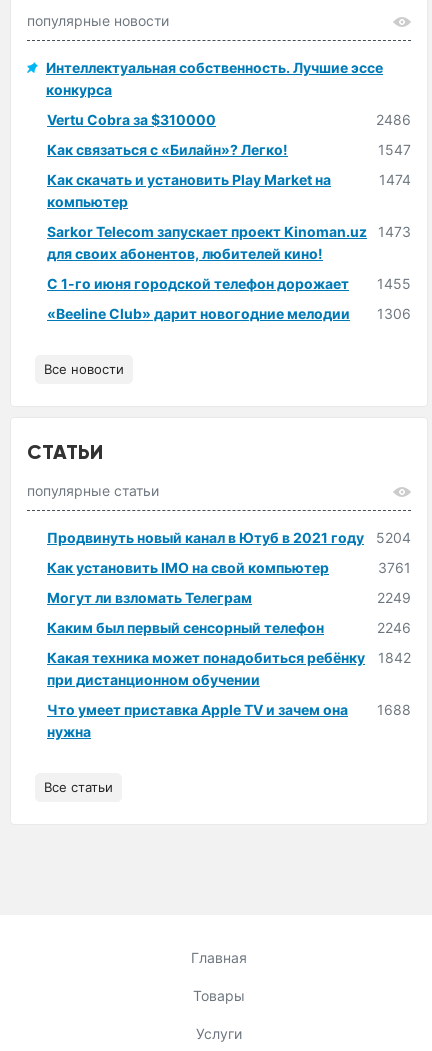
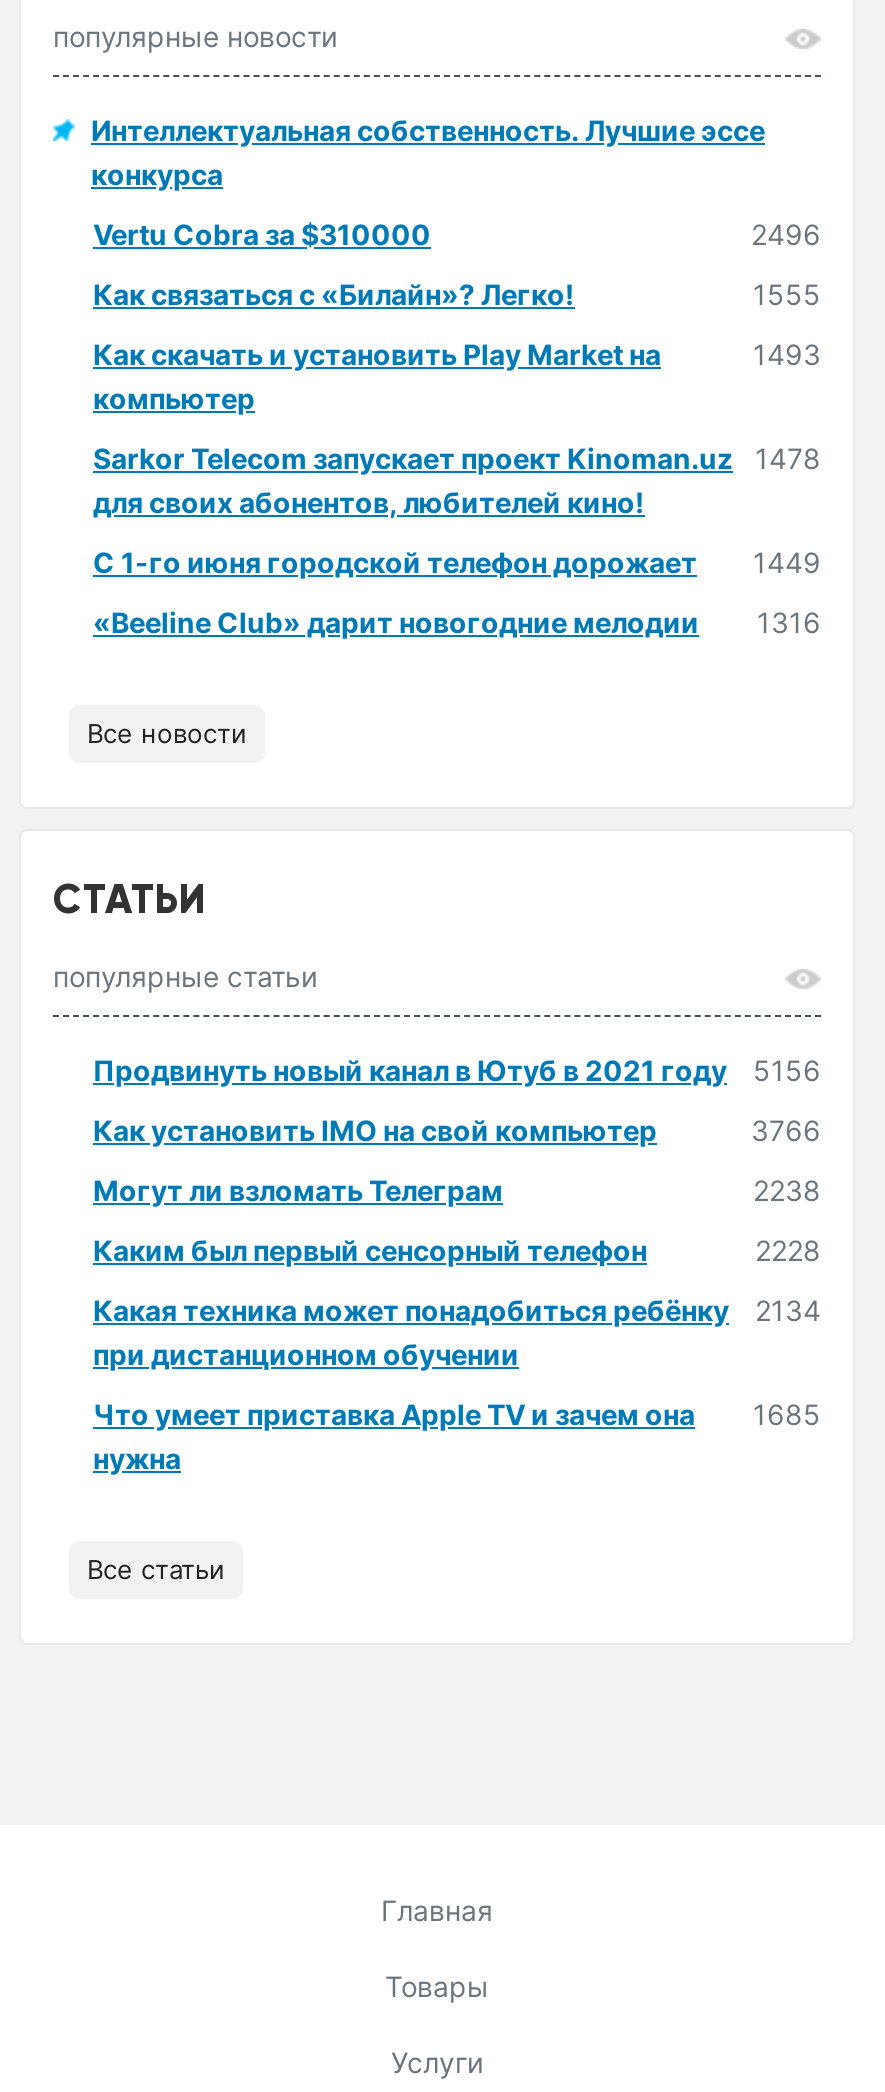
- 2486
+ 2496

- 1547
+ 1555

- 1474
+ 1493

- Sarkor Telecom запускает проект Kinoman.uz 1473
+ Sarkor Telecom запускает проект Kinoman.uz 1478

- С 1-го июня городской телефон дорожает 1455
+ С 1-го июня городской телефон дорожает 1449

- «Beeline Club» дарит новогодние мелодии 1306
+ «Beeline Club» дарит новогодние мелодии 1316

- Продвинуть новый канал в Ютуб в 2021 году 5204
+ Продвинуть новый канал в Ютуб в 2021 году 5156

- 3761
+ 3766

- 2249
+ 2238

- 2246
+ 2228

- Какая техника может понадобиться ребёнку 1842
+ Какая техника может понадобиться ребёнку 2134

- Что умеет приставка Apple TV и зачем она 1688
+ Что умеет приставка Apple TV и зачем она 1685
